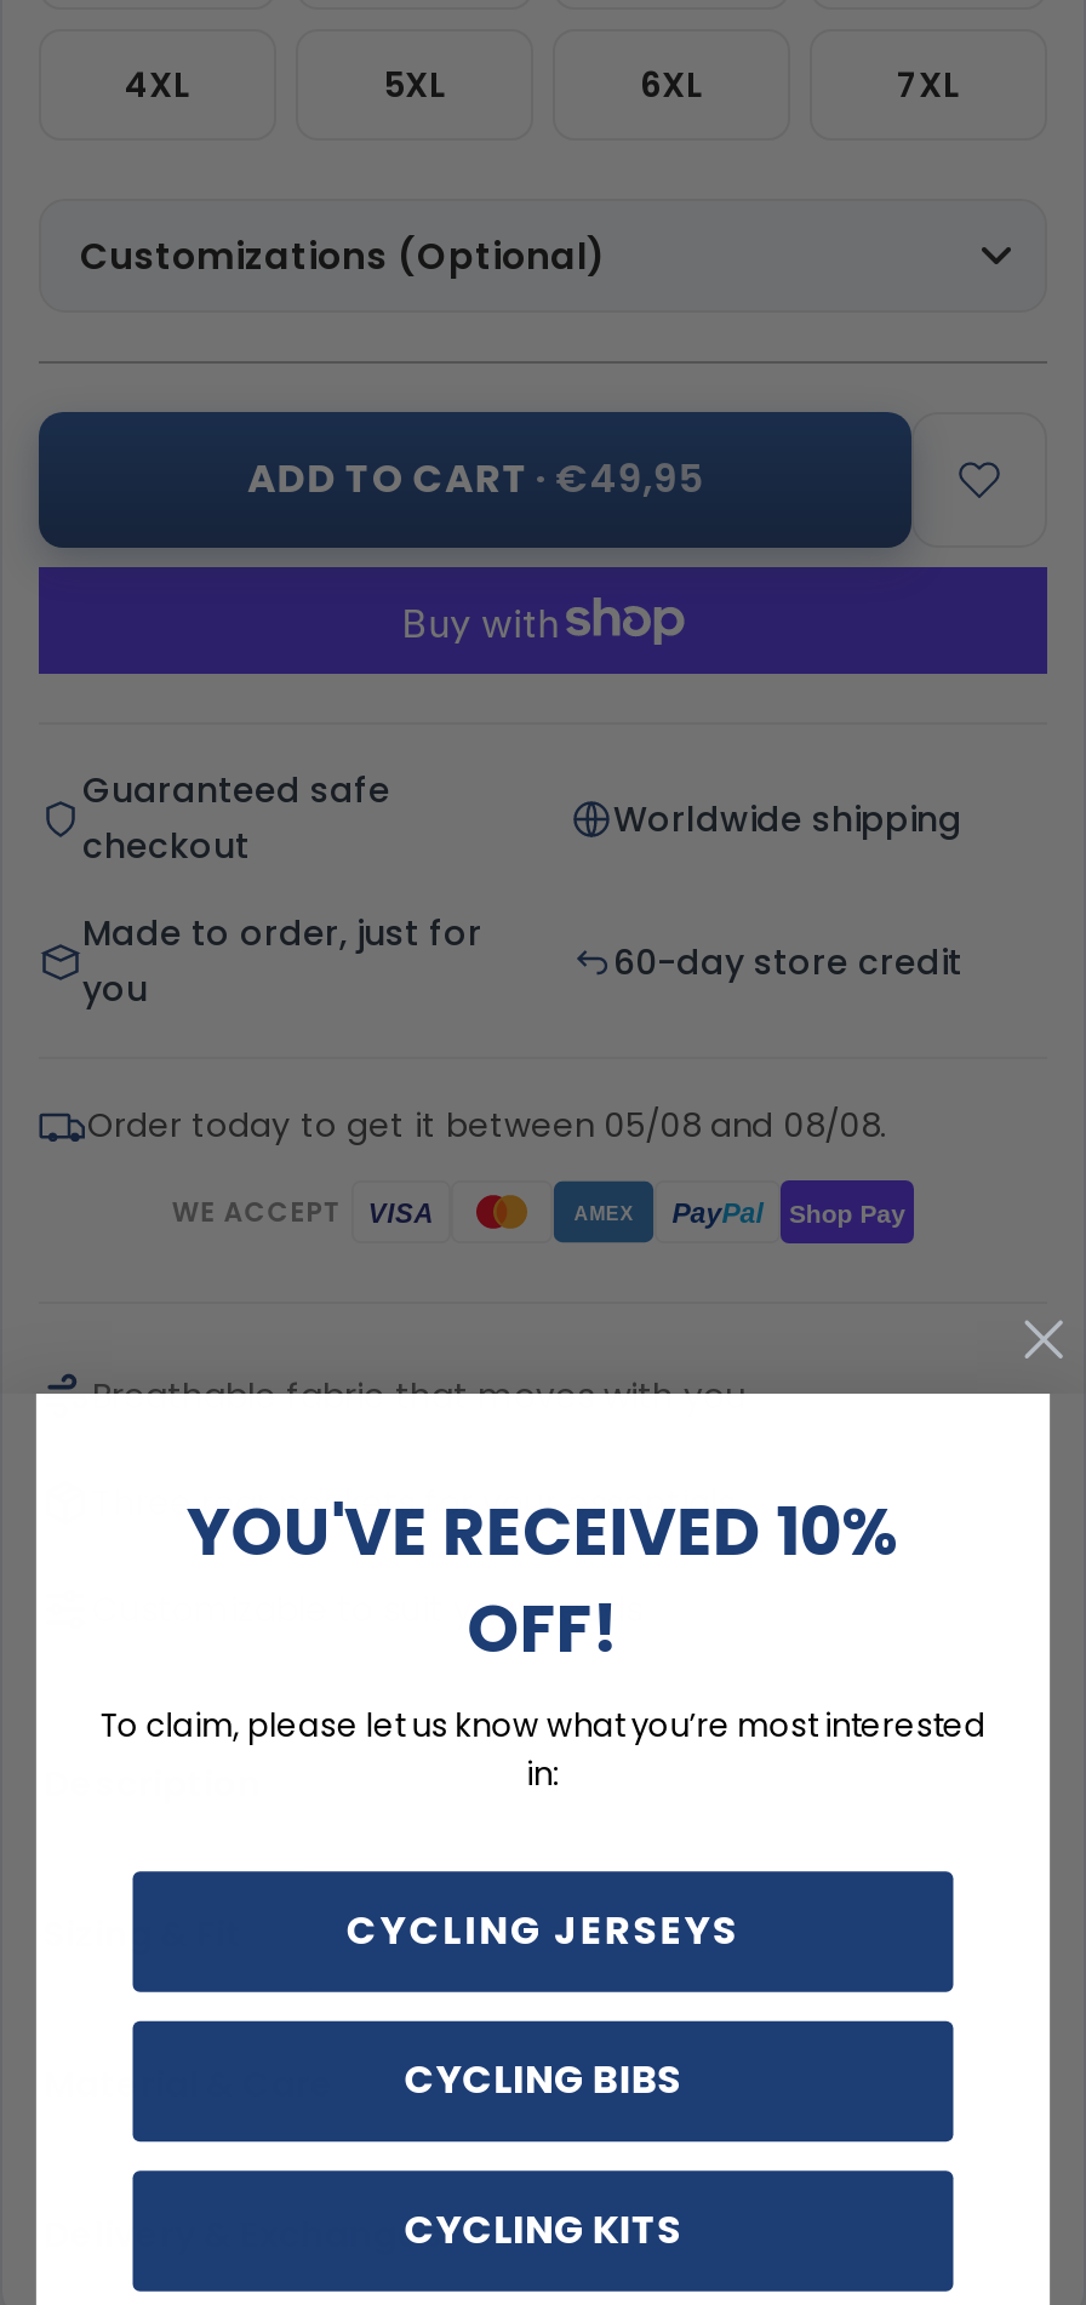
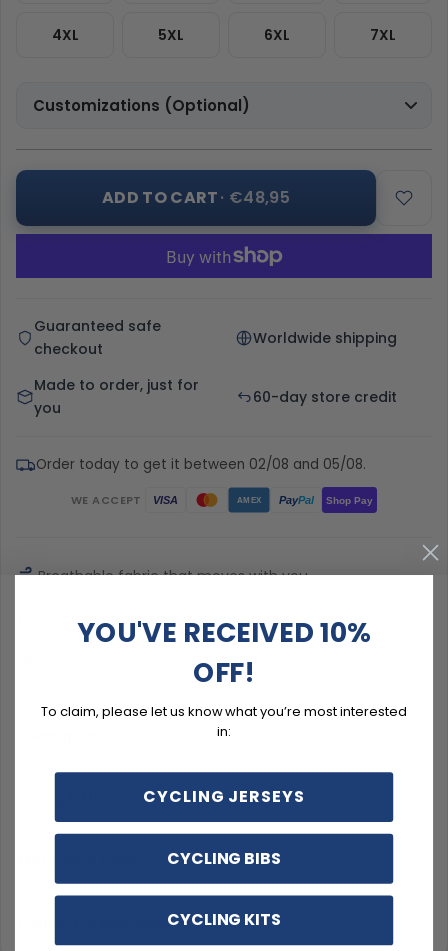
- ADD TO CART · €49,95
+ ADD TO CART · €48,95

- Order today to get it between 05/08 and 08/08.
+ Order today to get it between 02/08 and 05/08.
